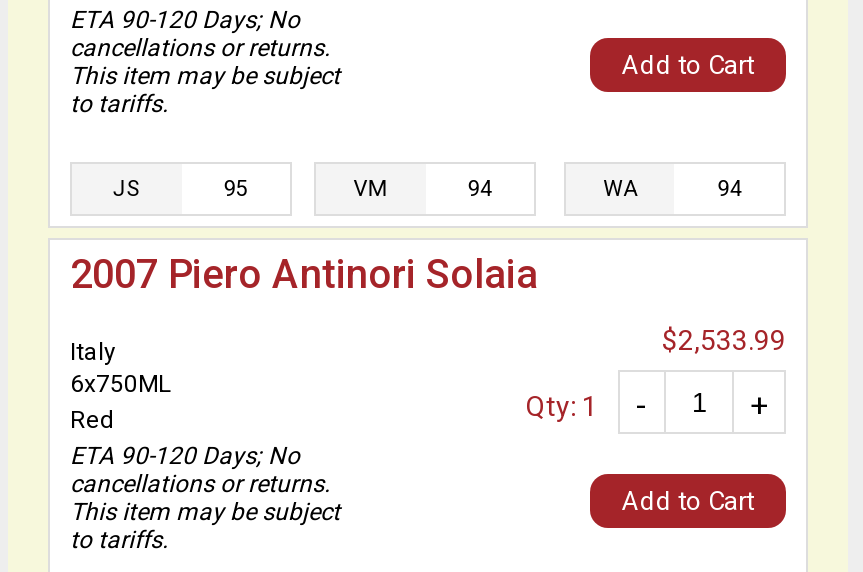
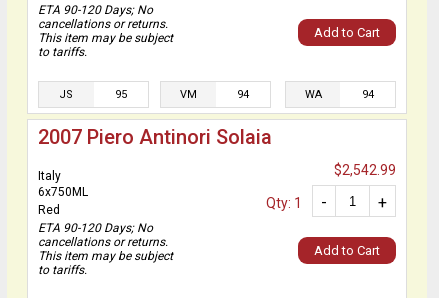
- $2,533.99
+ $2,542.99
